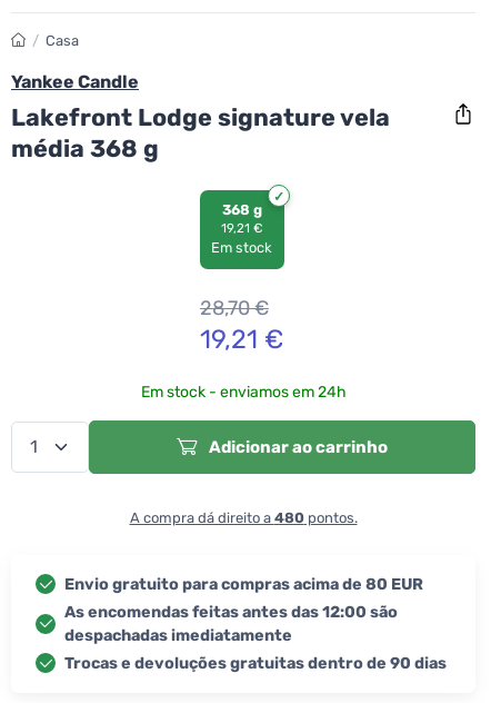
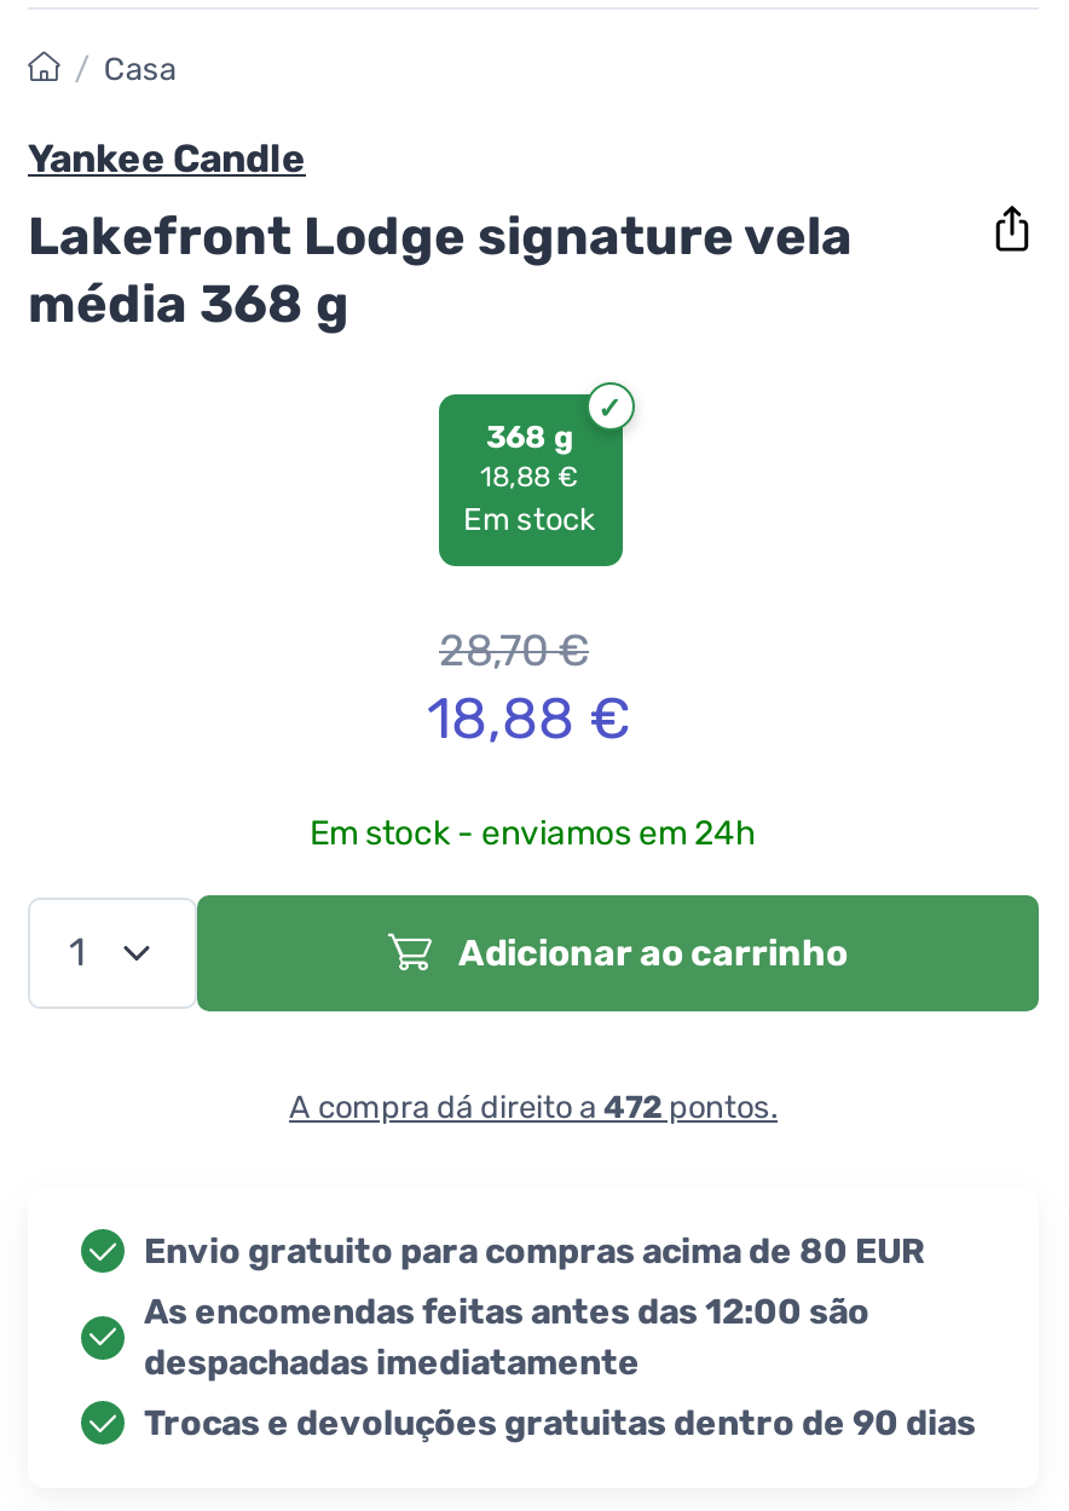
- 19,21 €
+ 18,88 €

- 19,21 €
+ 18,88 €

- A compra dá direito a 480 pontos.
+ A compra dá direito a 472 pontos.
